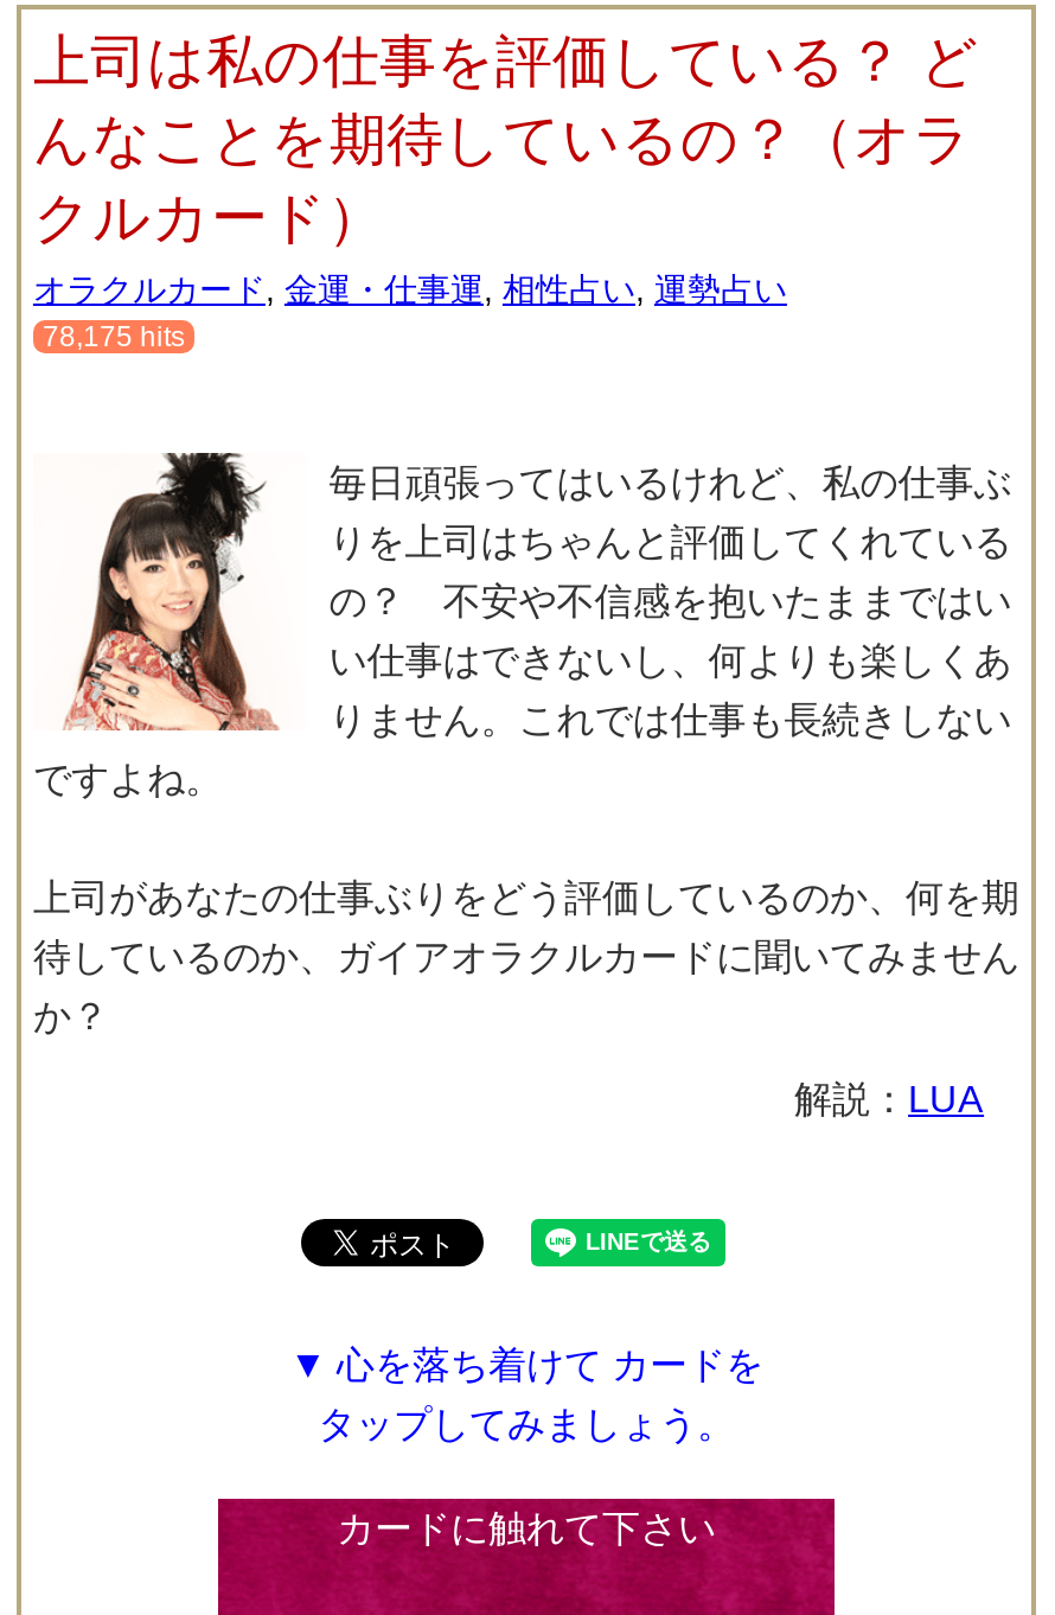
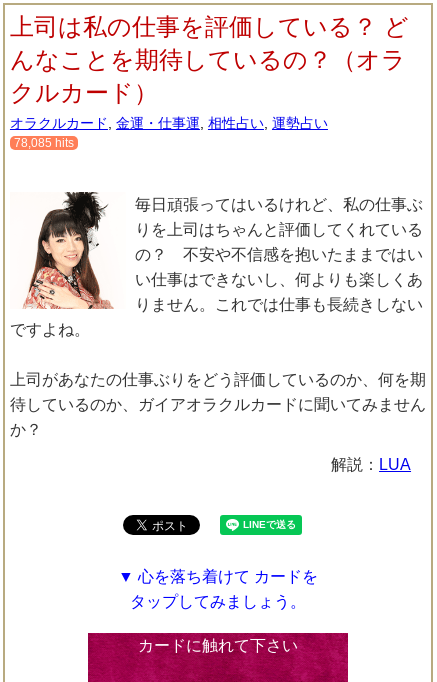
- 78,175 hits
+ 78,085 hits
